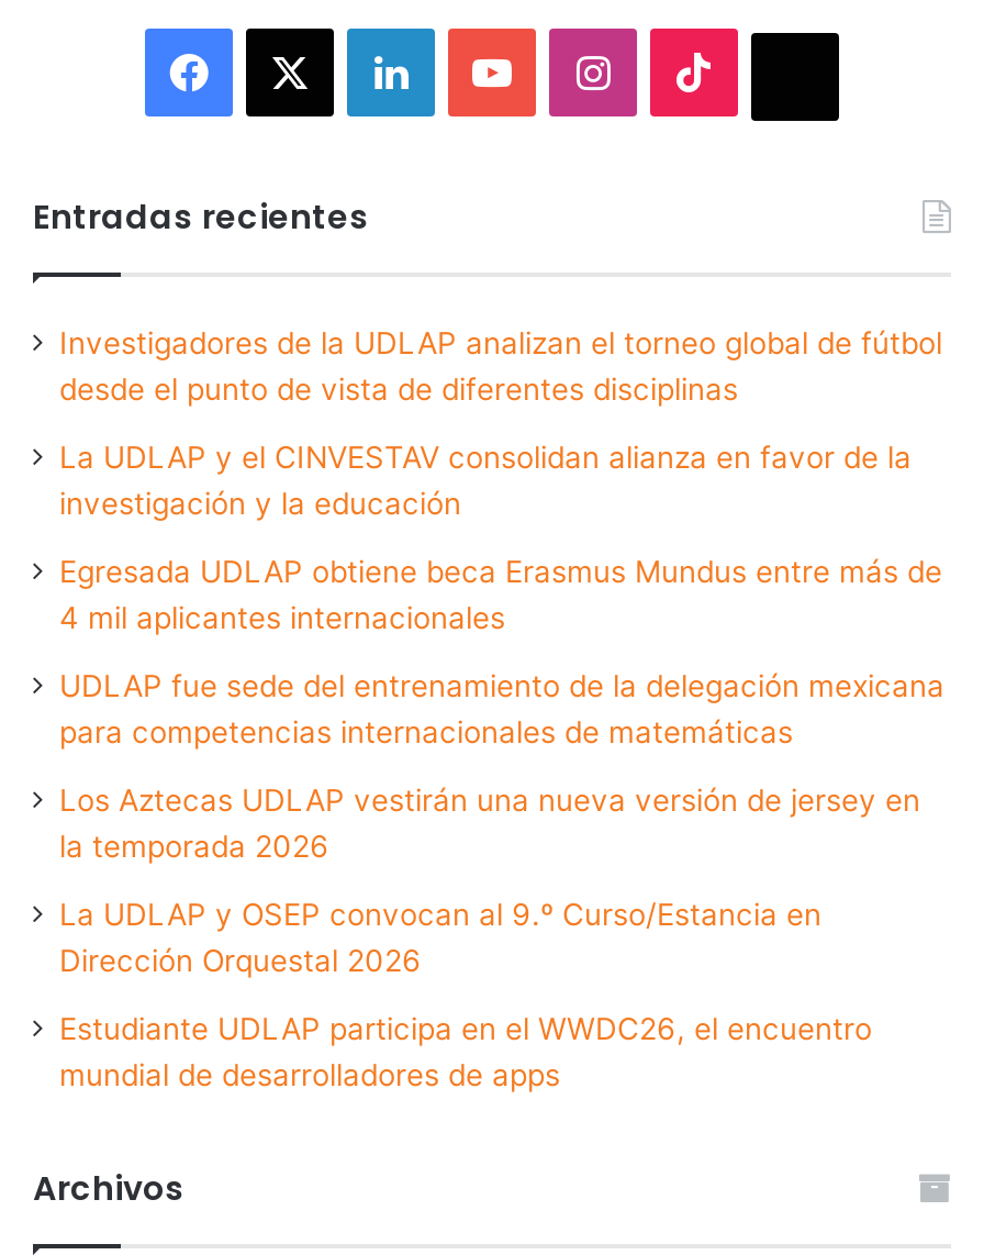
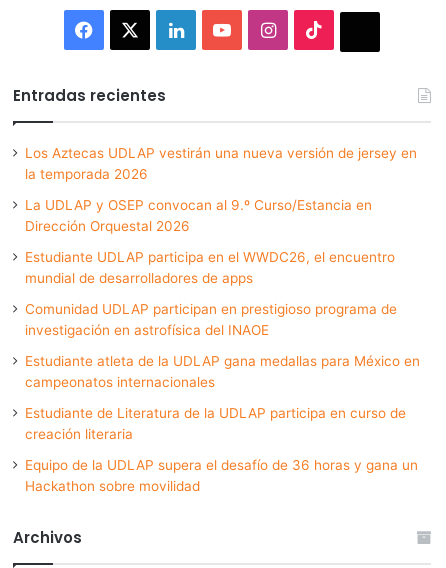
- Investigadores de la UDLAP analizan el torneo global de fútbol
- desde el punto de vista de diferentes disciplinas
- La UDLAP y el CINVESTAV consolidan alianza en favor de la
- investigación y la educación
- Egresada UDLAP obtiene beca Erasmus Mundus entre más de
- 4 mil aplicantes internacionales
- UDLAP fue sede del entrenamiento de la delegación mexicana
- para competencias internacionales de matemáticas

moved up: Los Aztecas UDLAP vestirán una nueva versión de jersey en | la temporada 2026 | La UDLAP y OSEP convocan al 9.º Curso/Estancia en | Dirección Orquestal 2026 | Estudiante UDLAP participa en el WWDC26, el encuentro | mundial de desarrolladores de apps

+ Comunidad UDLAP participan en prestigioso programa de
+ investigación en astrofísica del INAOE
+ Estudiante atleta de la UDLAP gana medallas para México en
+ campeonatos internacionales
+ Estudiante de Literatura de la UDLAP participa en curso de
+ creación literaria
+ Equipo de la UDLAP supera el desafío de 36 horas y gana un
+ Hackathon sobre movilidad
